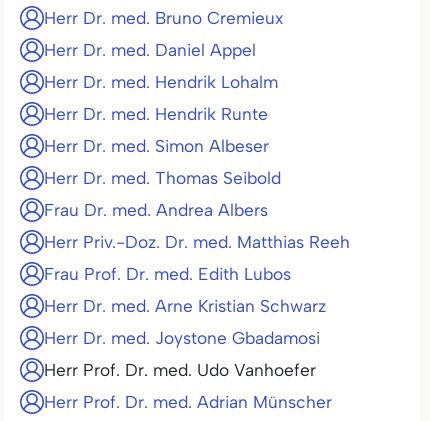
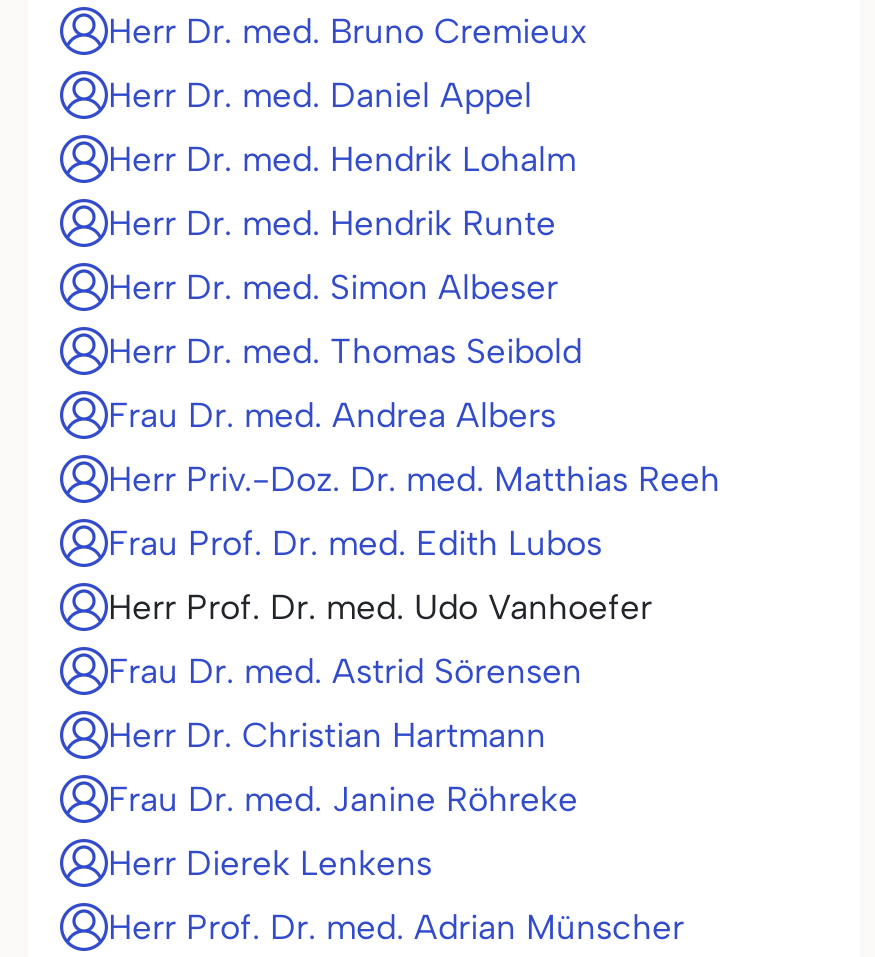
- Herr Dr. med. Arne Kristian Schwarz
- Herr Dr. med. Joystone Gbadamosi

moved up: Herr Prof. Dr. med. Udo Vanhoefer

+ Frau Dr. med. Astrid Sörensen
+ Herr Dr. Christian Hartmann
+ Frau Dr. med. Janine Röhreke
+ Herr Dierek Lenkens
